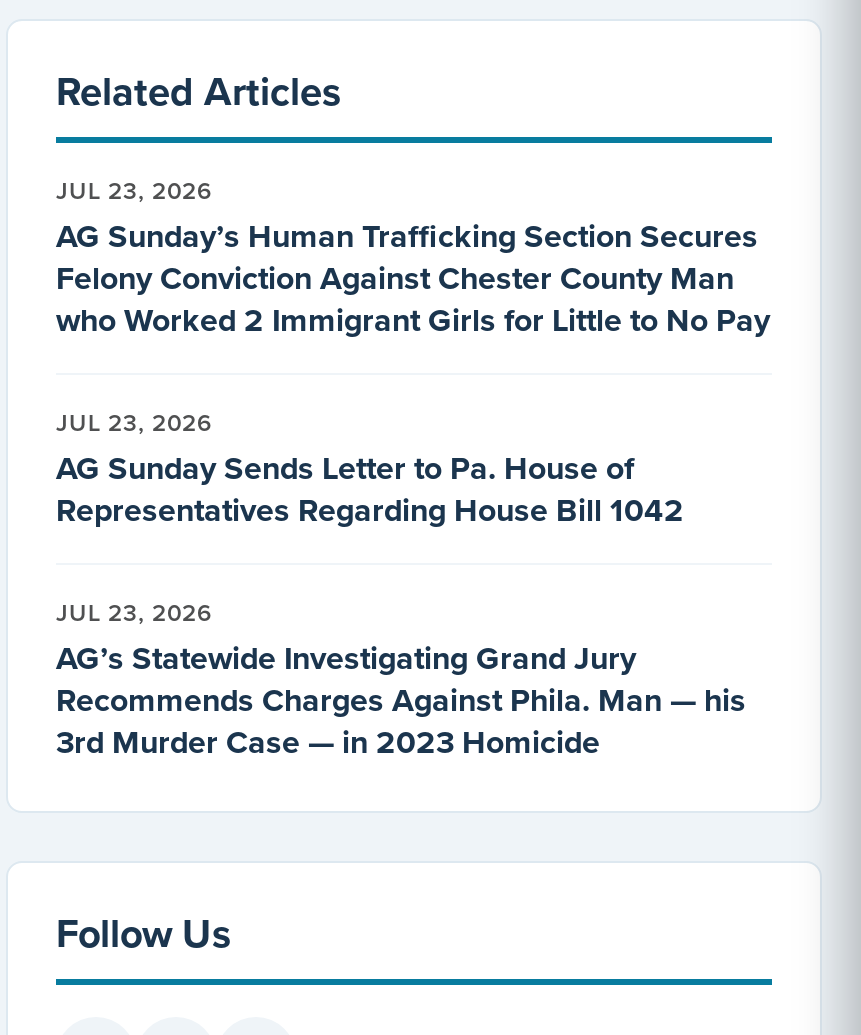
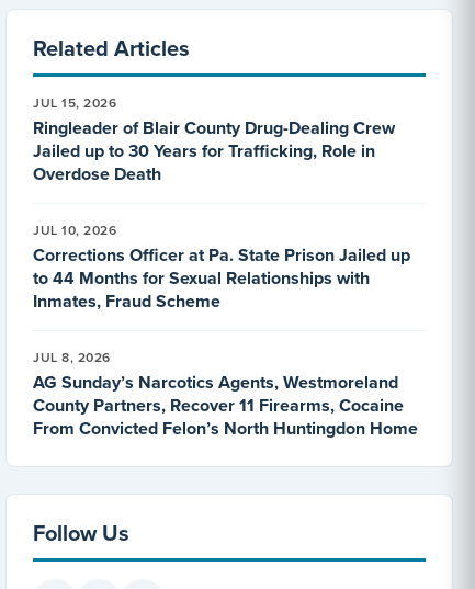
- JUL 23, 2026
- AG Sunday’s Human Trafficking Section Secures
- Felony Conviction Against Chester County Man
- who Worked 2 Immigrant Girls for Little to No Pay
+ JUL 15, 2026
+ Ringleader of Blair County Drug-Dealing Crew
+ Jailed up to 30 Years for Trafficking, Role in
+ Overdose Death

- JUL 23, 2026
- AG Sunday Sends Letter to Pa. House of
- Representatives Regarding House Bill 1042
+ JUL 10, 2026
+ Corrections Officer at Pa. State Prison Jailed up
+ to 44 Months for Sexual Relationships with
+ Inmates, Fraud Scheme

- JUL 23, 2026
- AG’s Statewide Investigating Grand Jury
- Recommends Charges Against Phila. Man — his
- 3rd Murder Case — in 2023 Homicide
+ JUL 8, 2026
+ AG Sunday’s Narcotics Agents, Westmoreland
+ County Partners, Recover 11 Firearms, Cocaine
+ From Convicted Felon’s North Huntingdon Home
